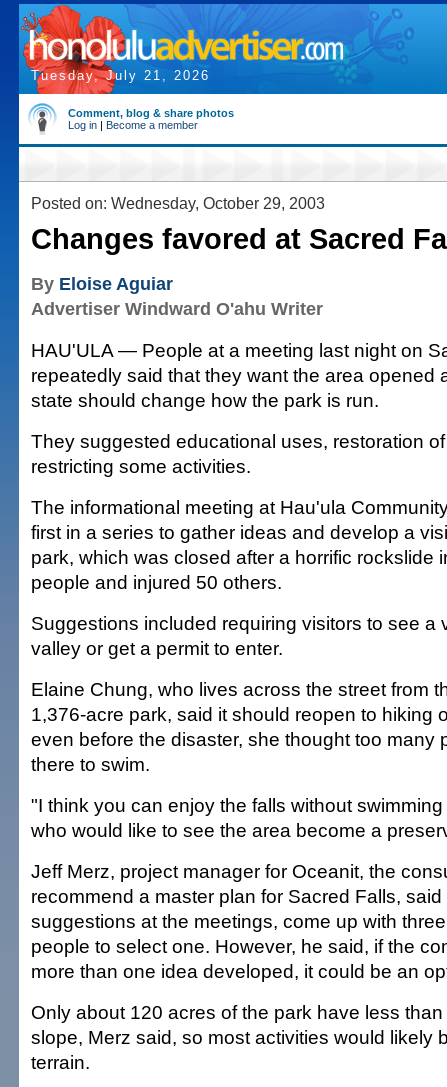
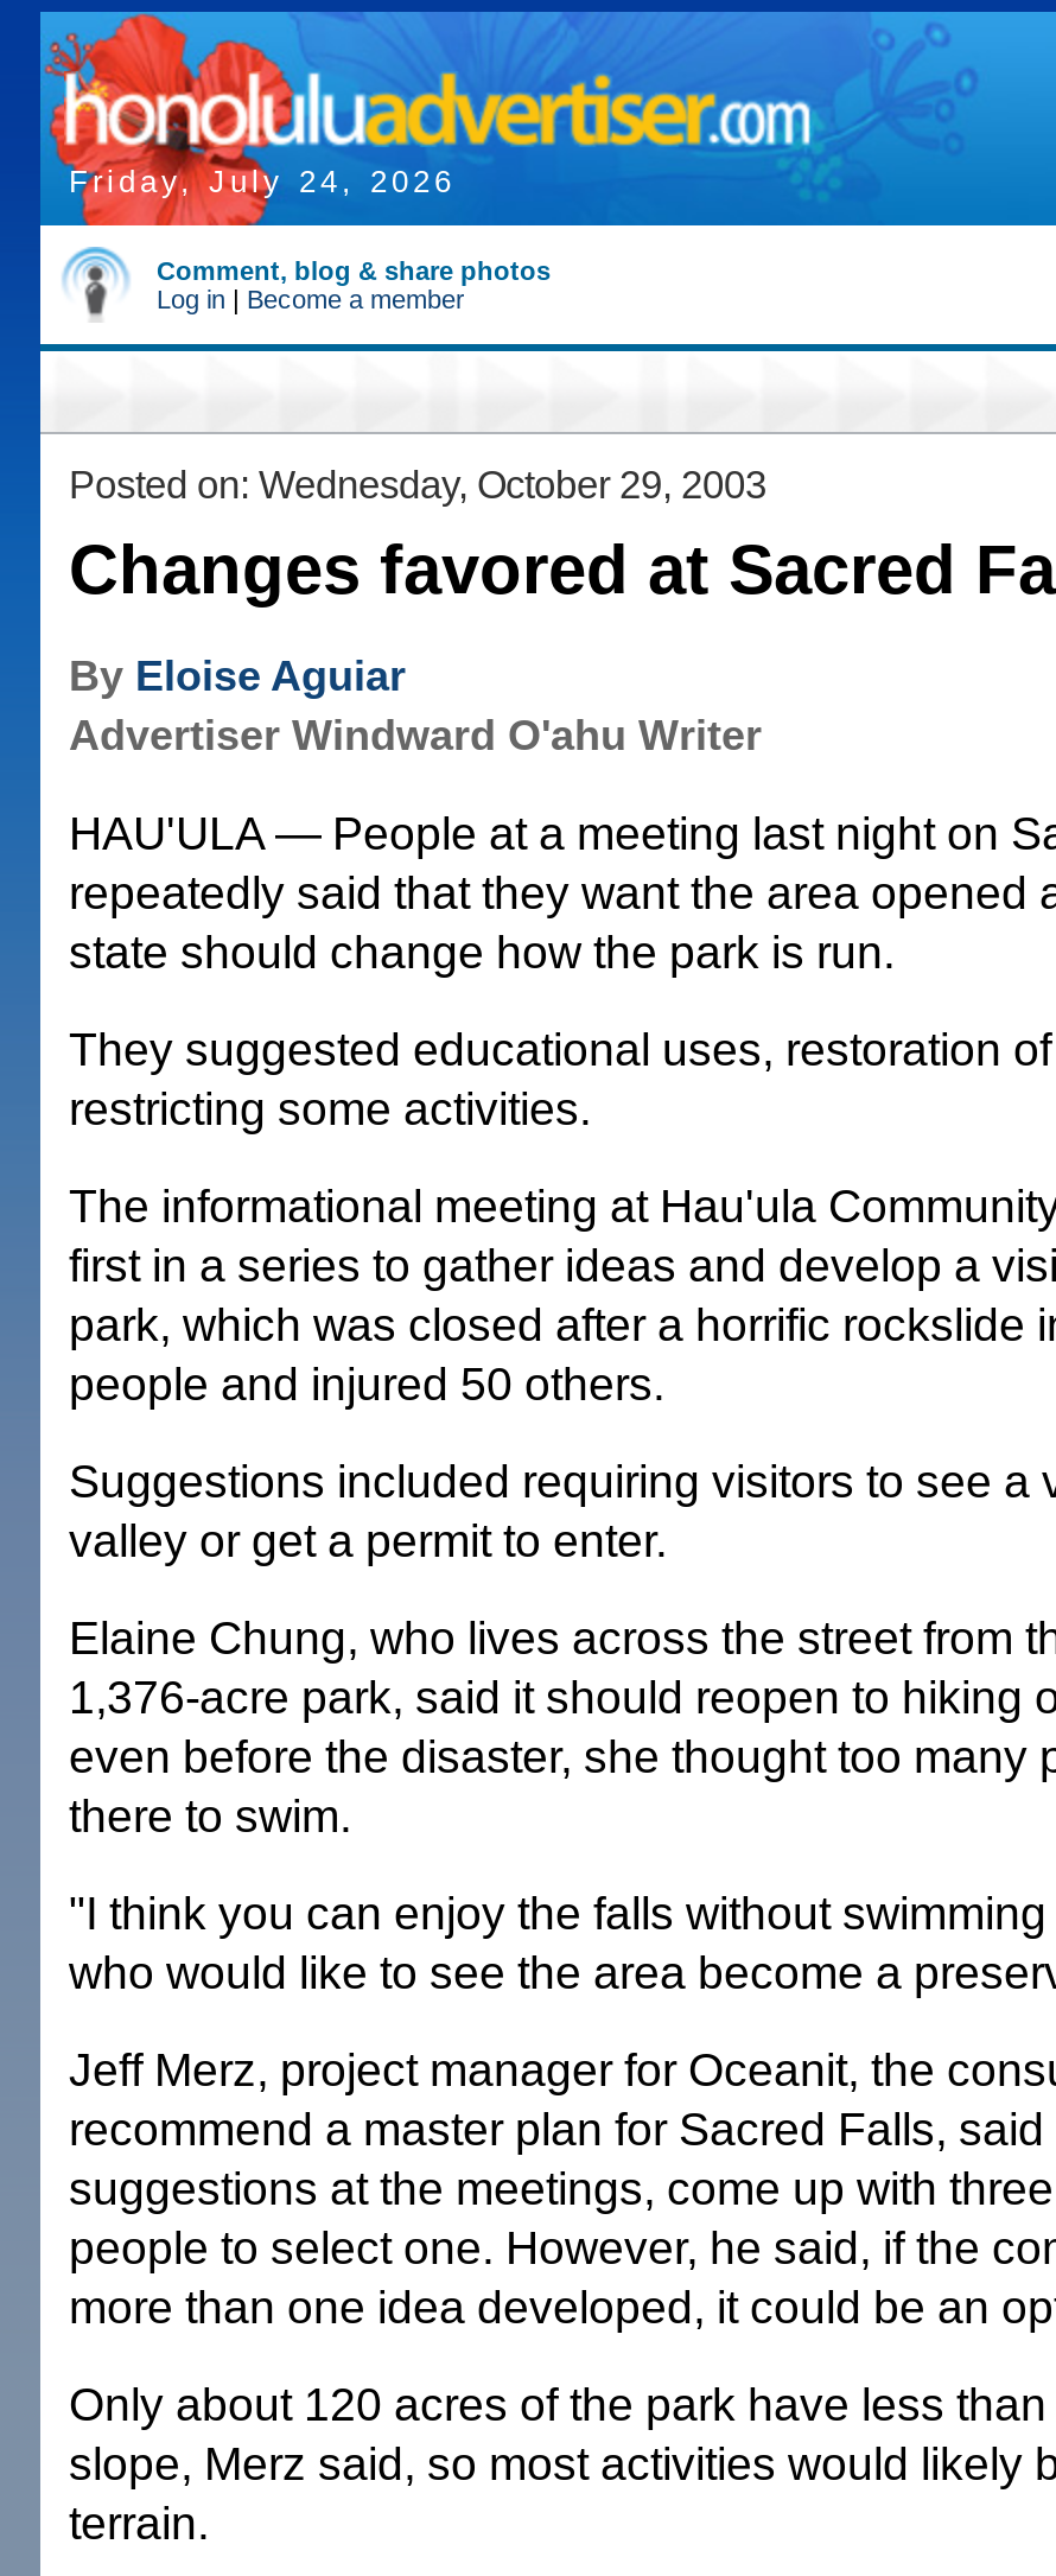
- Tuesday, July 21, 2026
+ Friday, July 24, 2026
